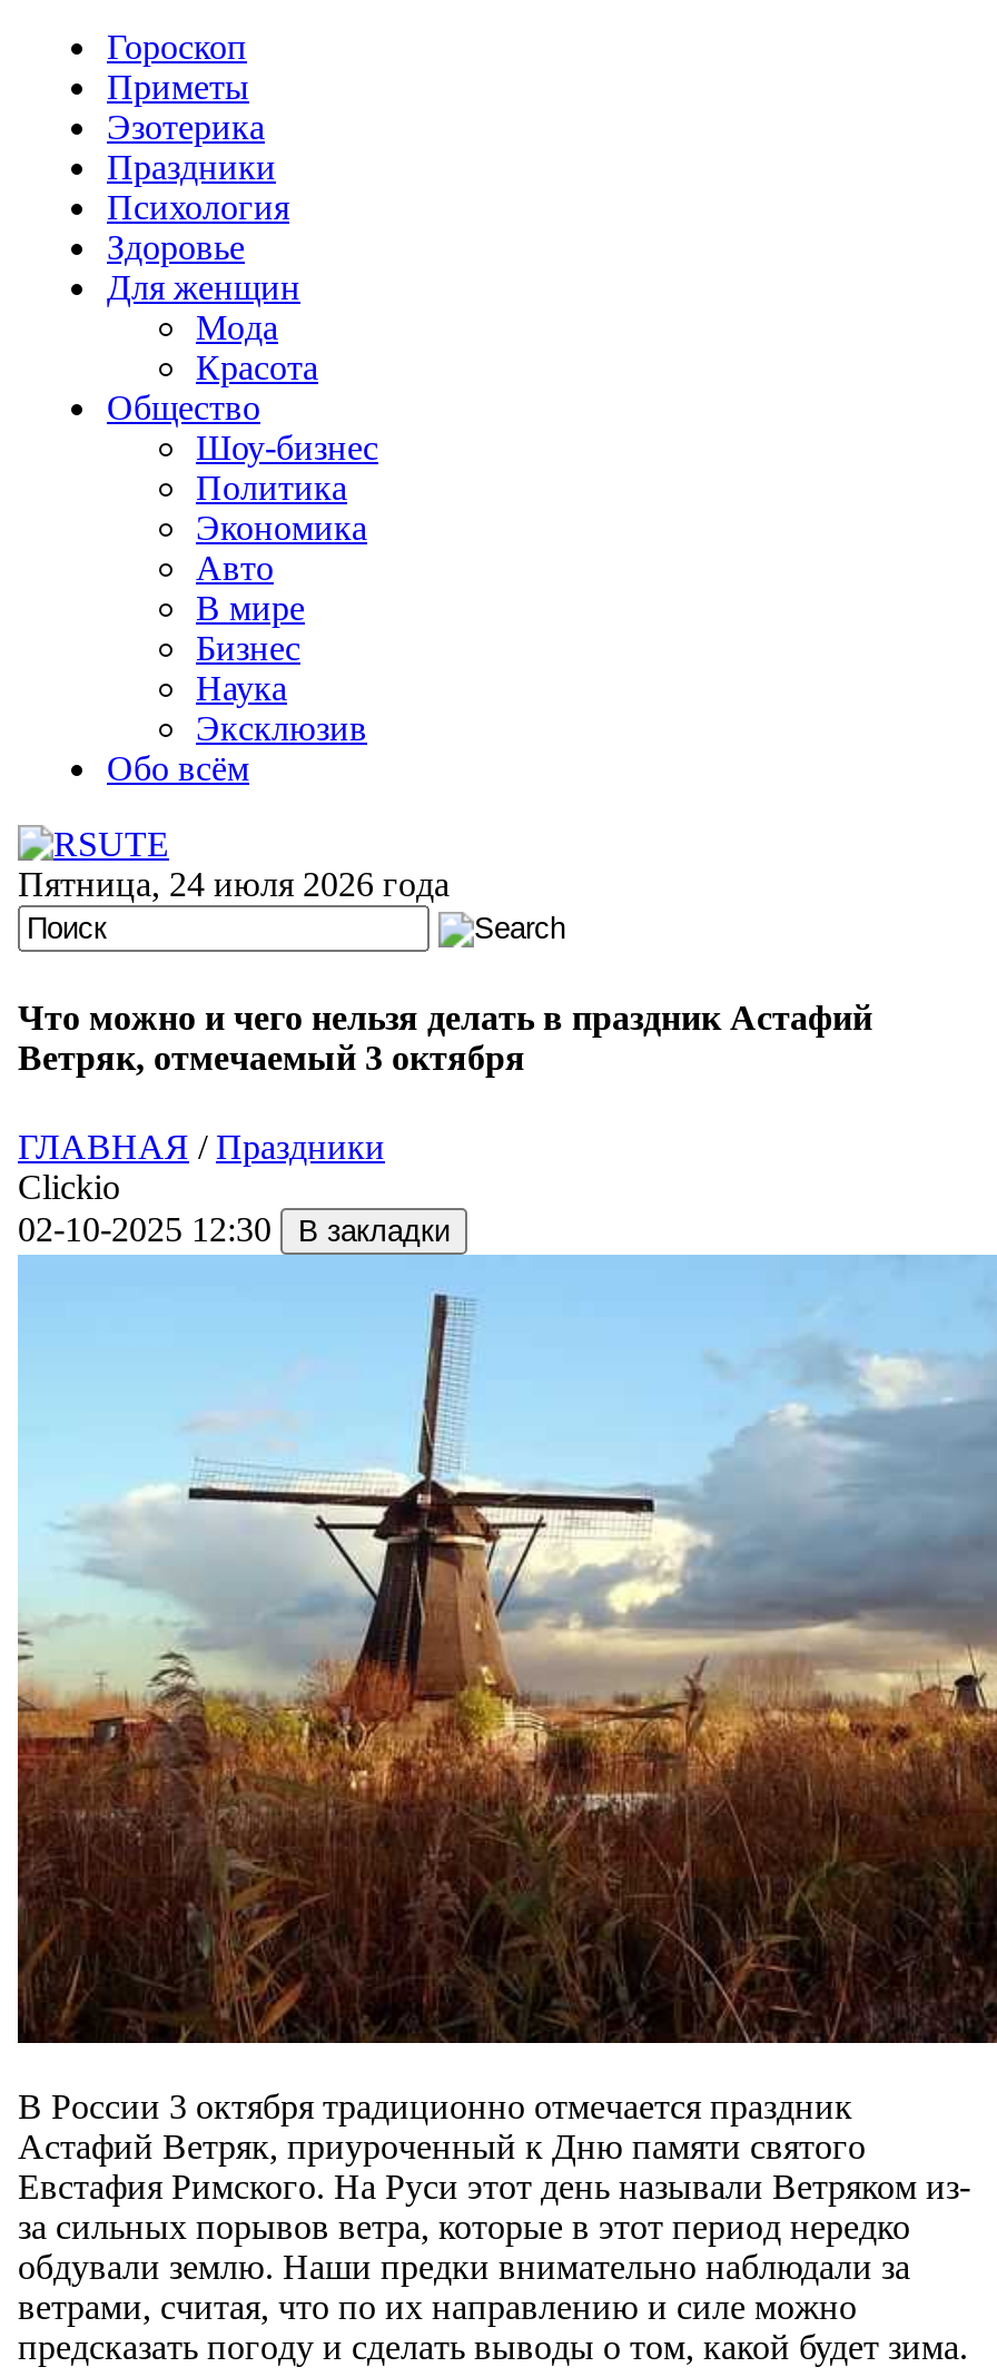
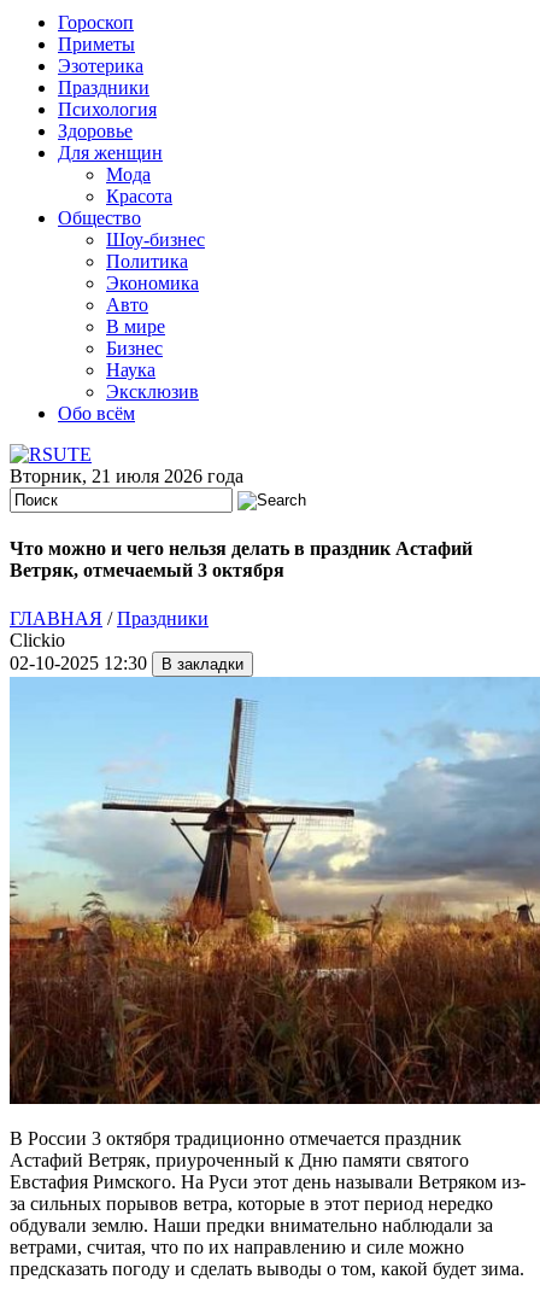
- Пятница, 24 июля 2026 года
+ Вторник, 21 июля 2026 года
